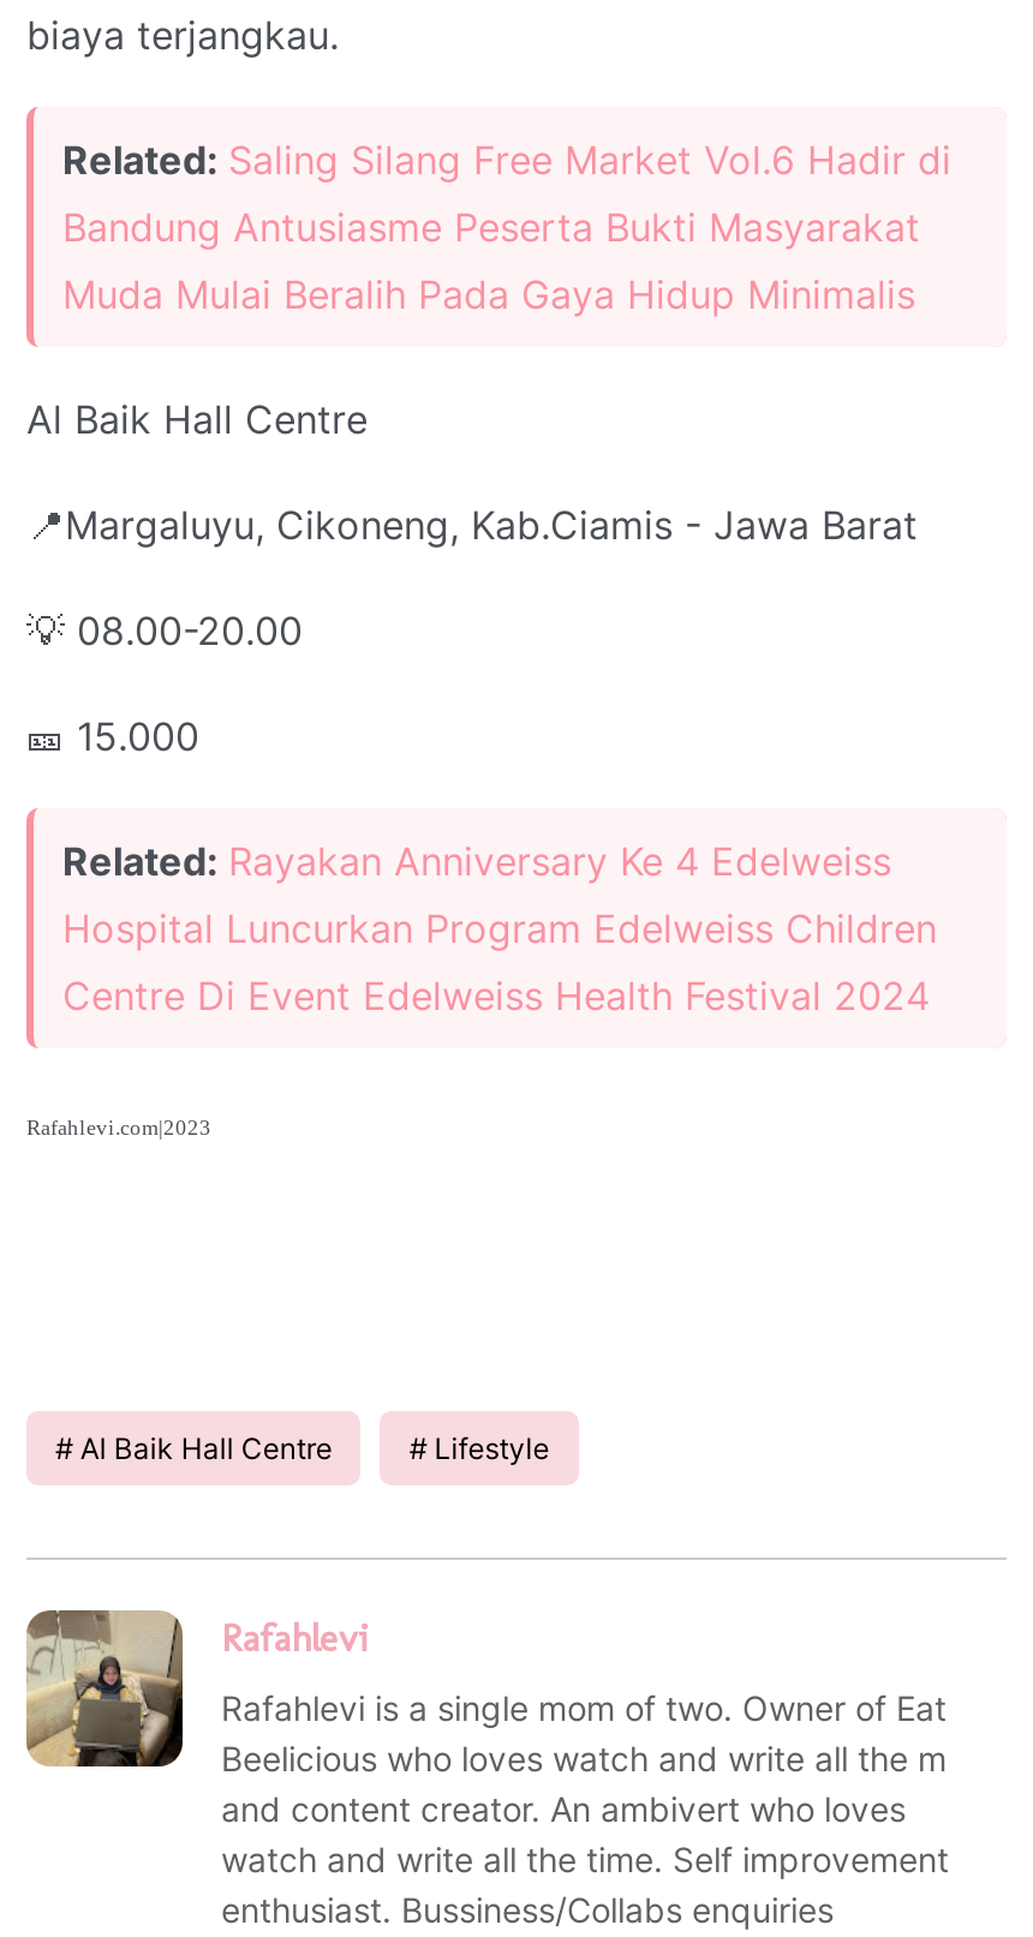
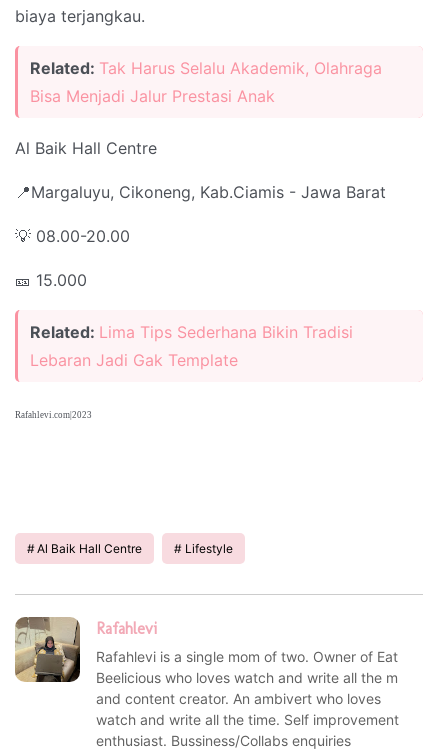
- Related: Saling Silang Free Market Vol.6 Hadir di
- Bandung Antusiasme Peserta Bukti Masyarakat
- Muda Mulai Beralih Pada Gaya Hidup Minimalis
+ Related: Tak Harus Selalu Akademik, Olahraga
+ Bisa Menjadi Jalur Prestasi Anak

- Related: Rayakan Anniversary Ke 4 Edelweiss
- Hospital Luncurkan Program Edelweiss Children
- Centre Di Event Edelweiss Health Festival 2024
+ Related: Lima Tips Sederhana Bikin Tradisi
+ Lebaran Jadi Gak Template
